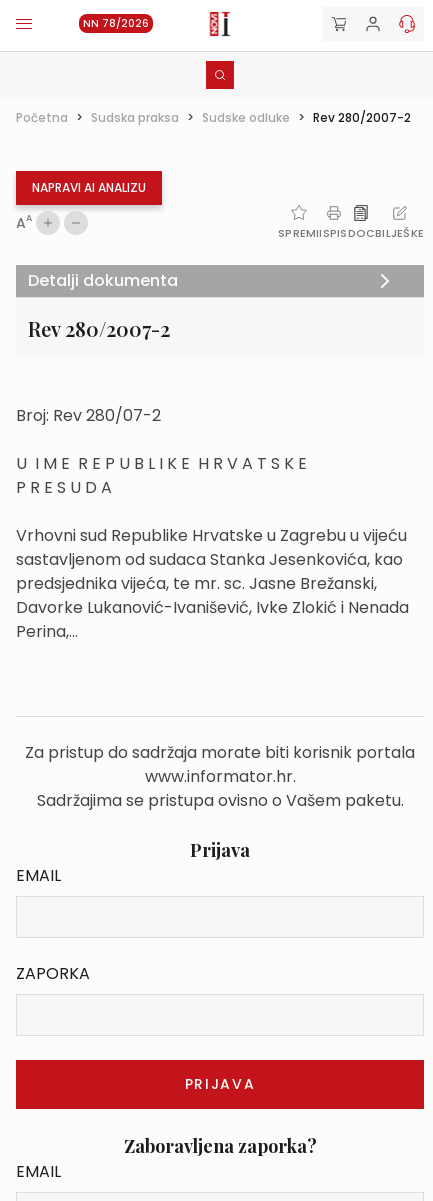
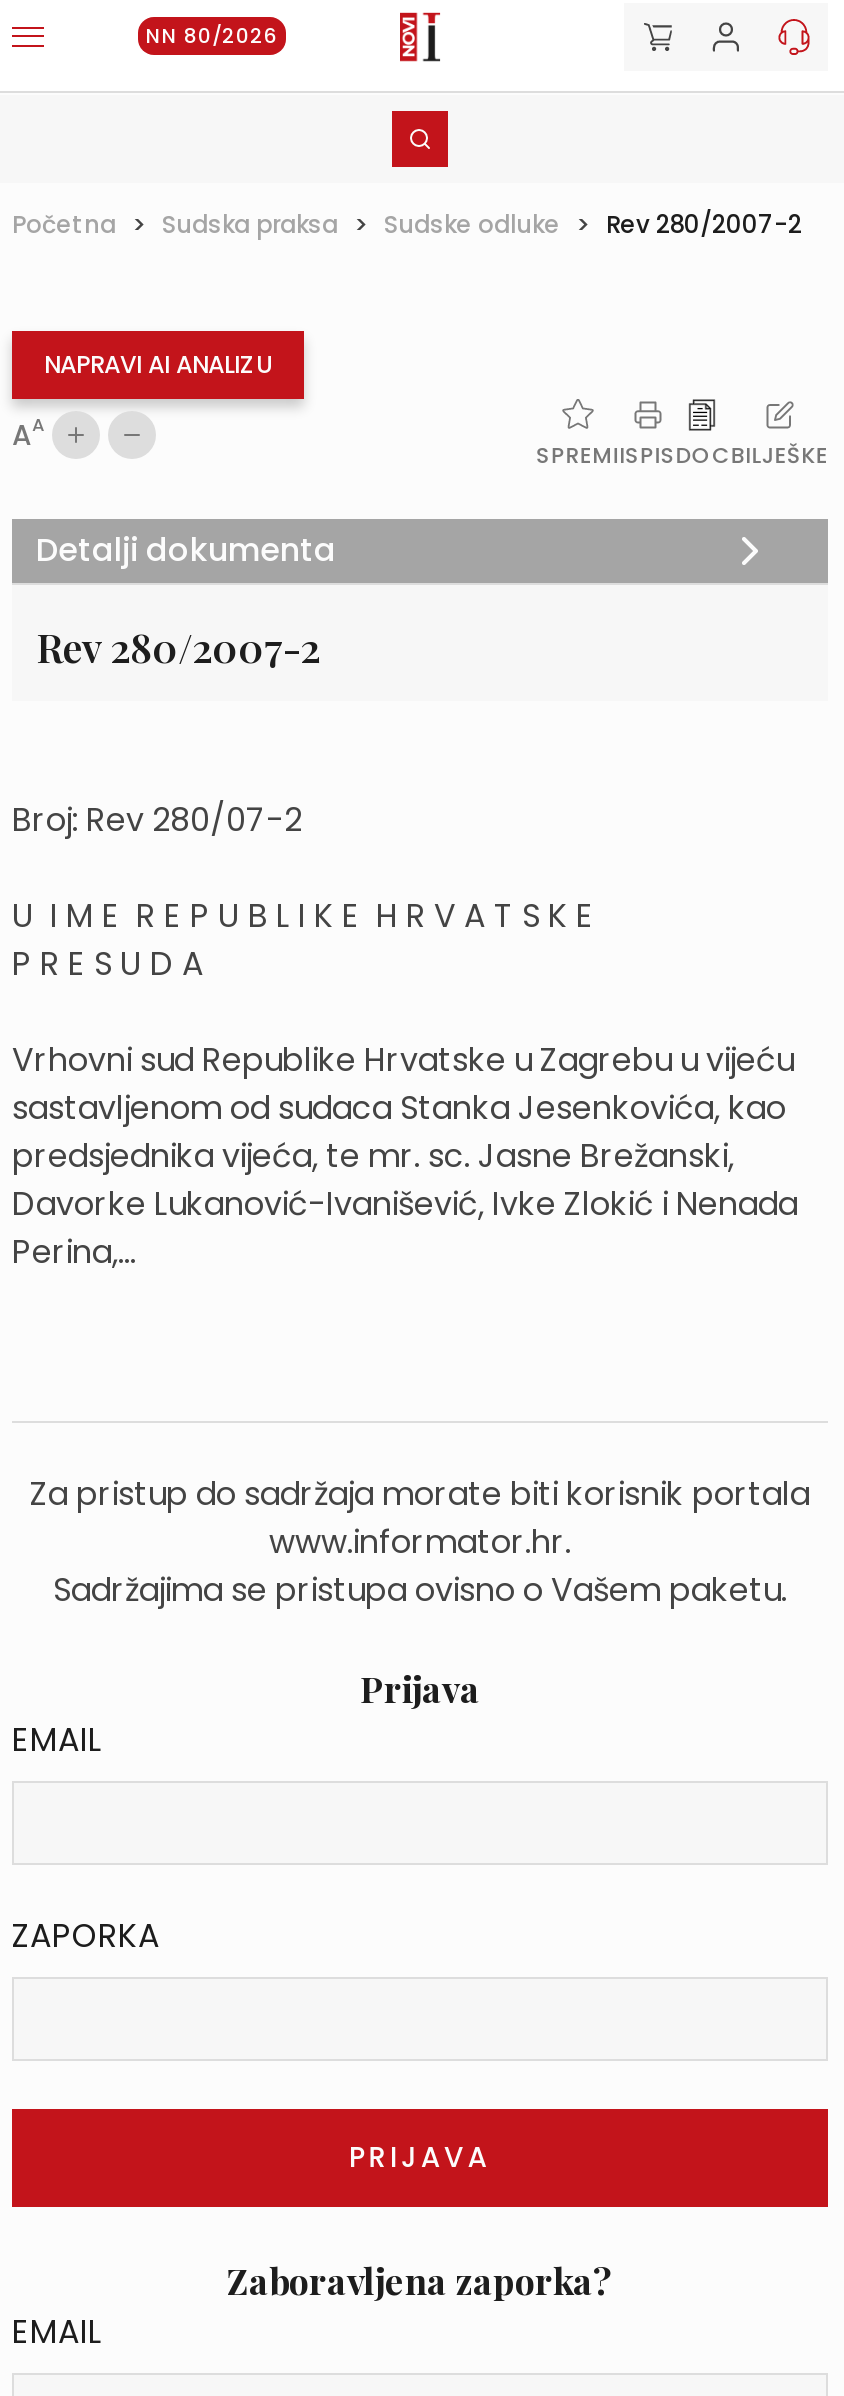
- NN 78/2026
+ NN 80/2026
